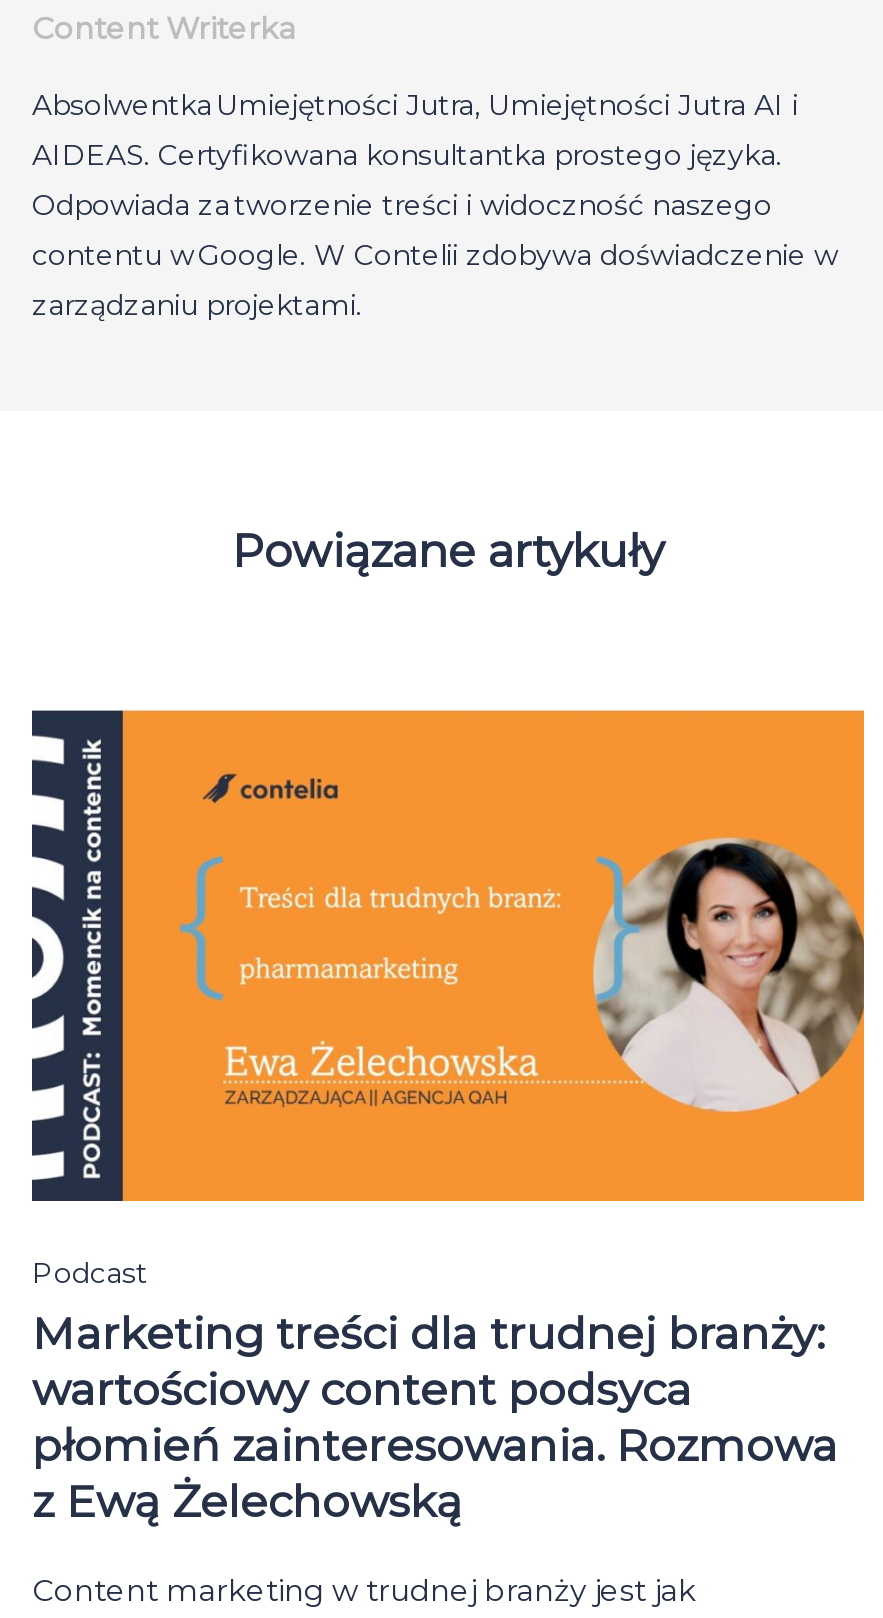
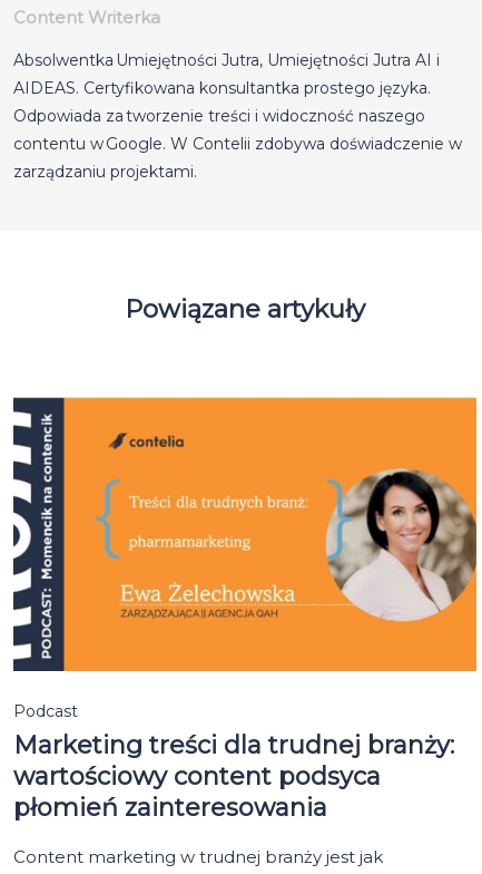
- płomień zainteresowania. Rozmowa
- z Ewą Żelechowską
+ płomień zainteresowania
